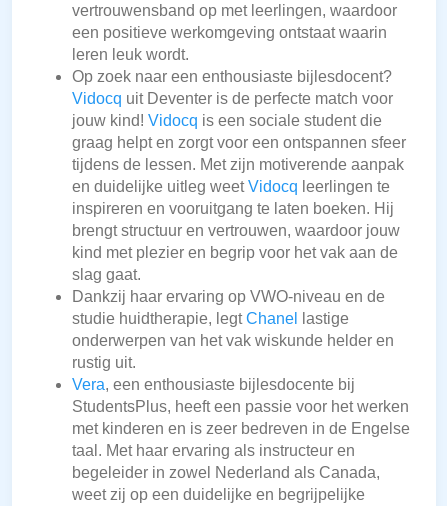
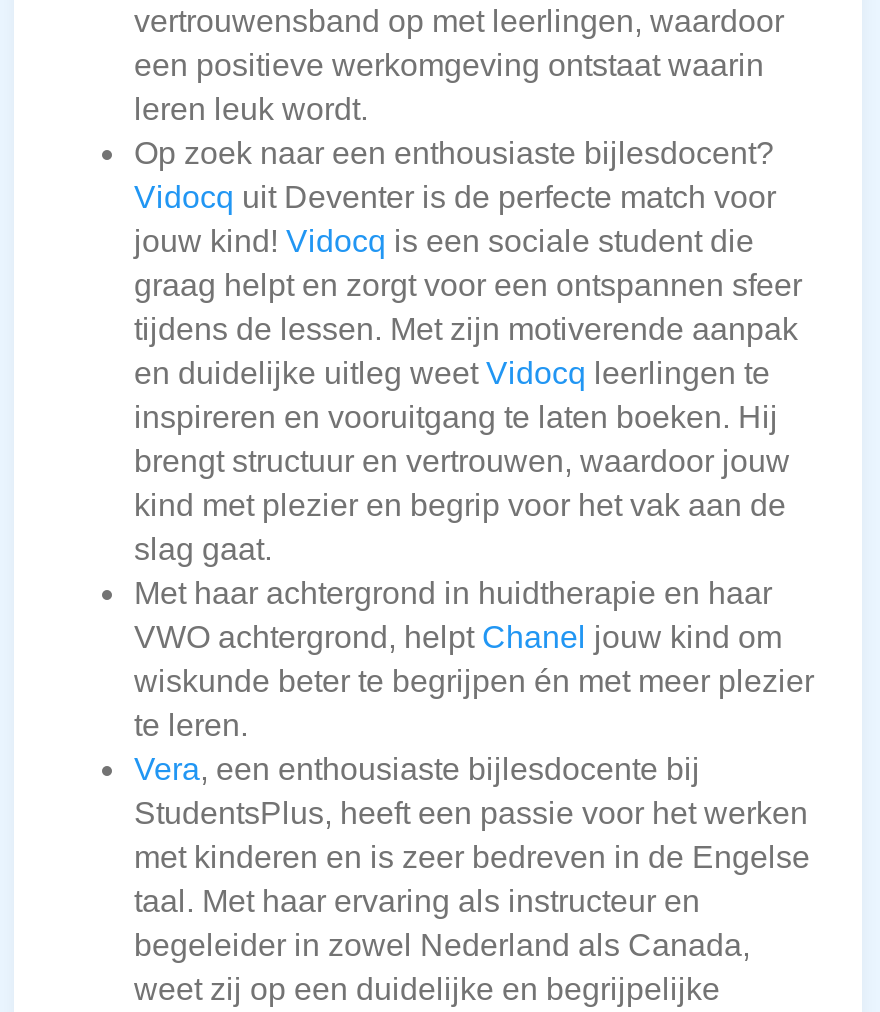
- Dankzij haar ervaring op VWO-niveau en de
- studie huidtherapie, legt Chanel lastige
- onderwerpen van het vak wiskunde helder en
- rustig uit.
+ Met haar achtergrond in huidtherapie en haar
+ VWO achtergrond, helpt Chanel jouw kind om
+ wiskunde beter te begrijpen én met meer plezier
+ te leren.
